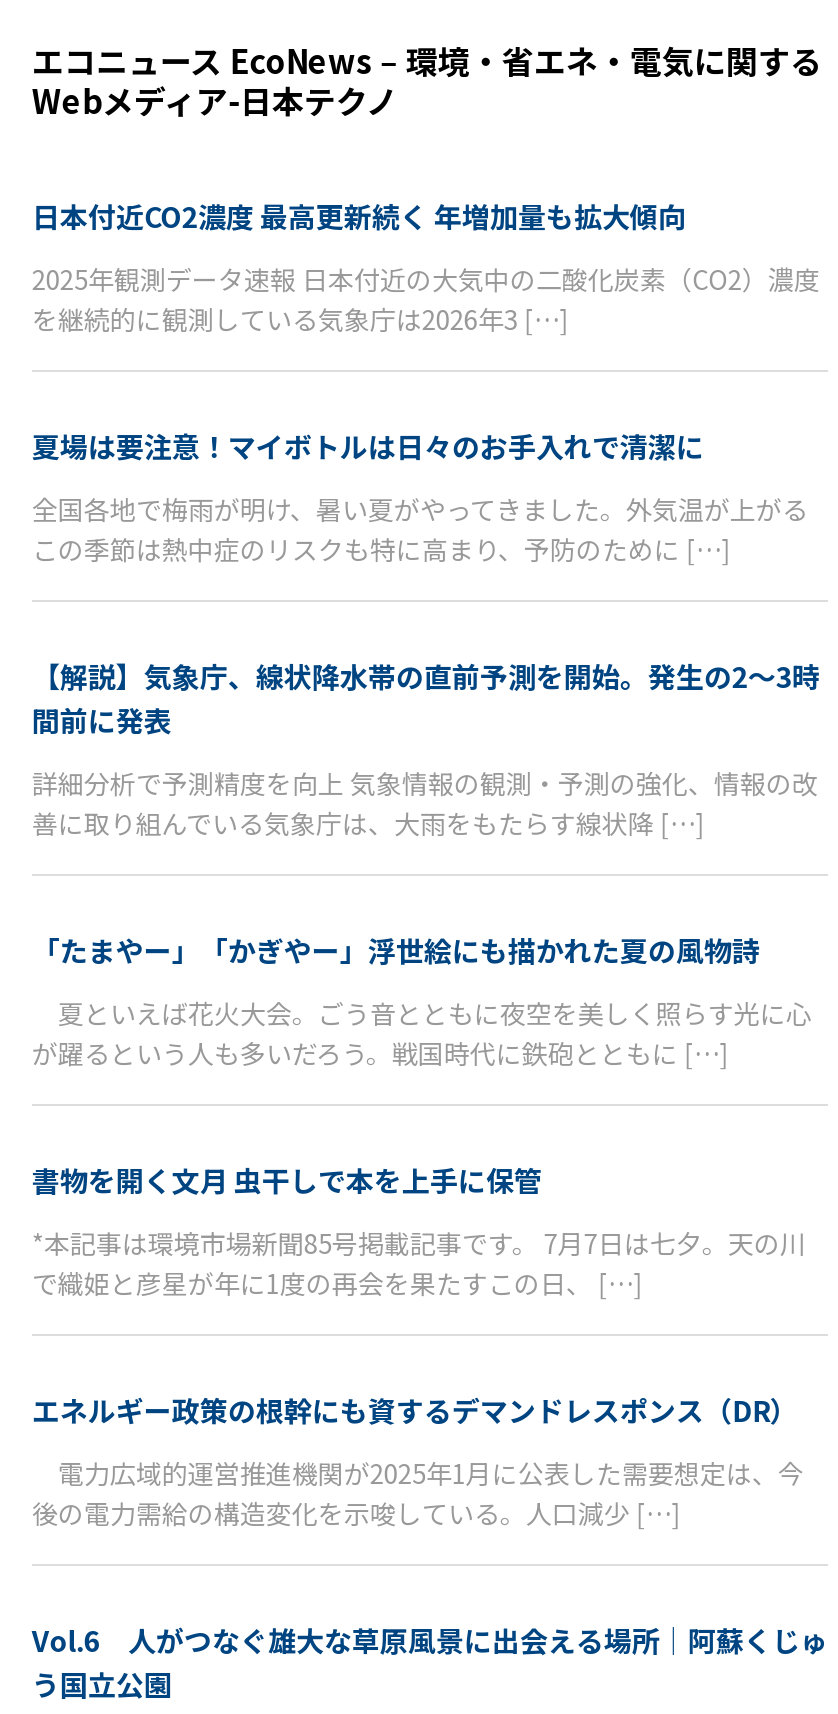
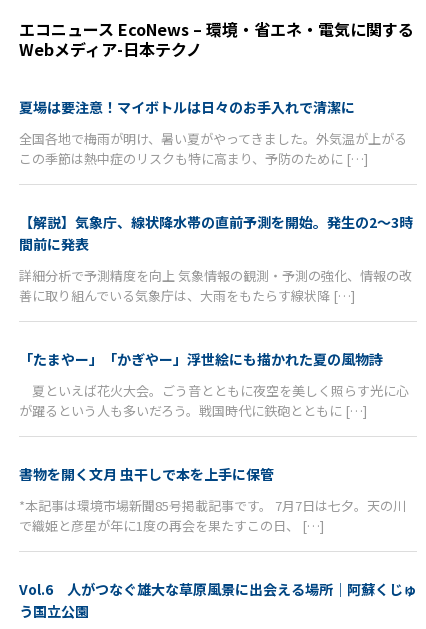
- 日本付近CO2濃度 最高更新続く 年増加量も拡大傾向
- 2025年観測データ速報 日本付近の大気中の二酸化炭素（CO2）濃度
- を継続的に観測している気象庁は2026年3 […]

- エネルギー政策の根幹にも資するデマンドレスポンス（DR）
- 電力広域的運営推進機関が2025年1月に公表した需要想定は、今
- 後の電力需給の構造変化を示唆している。人口減少 […]
